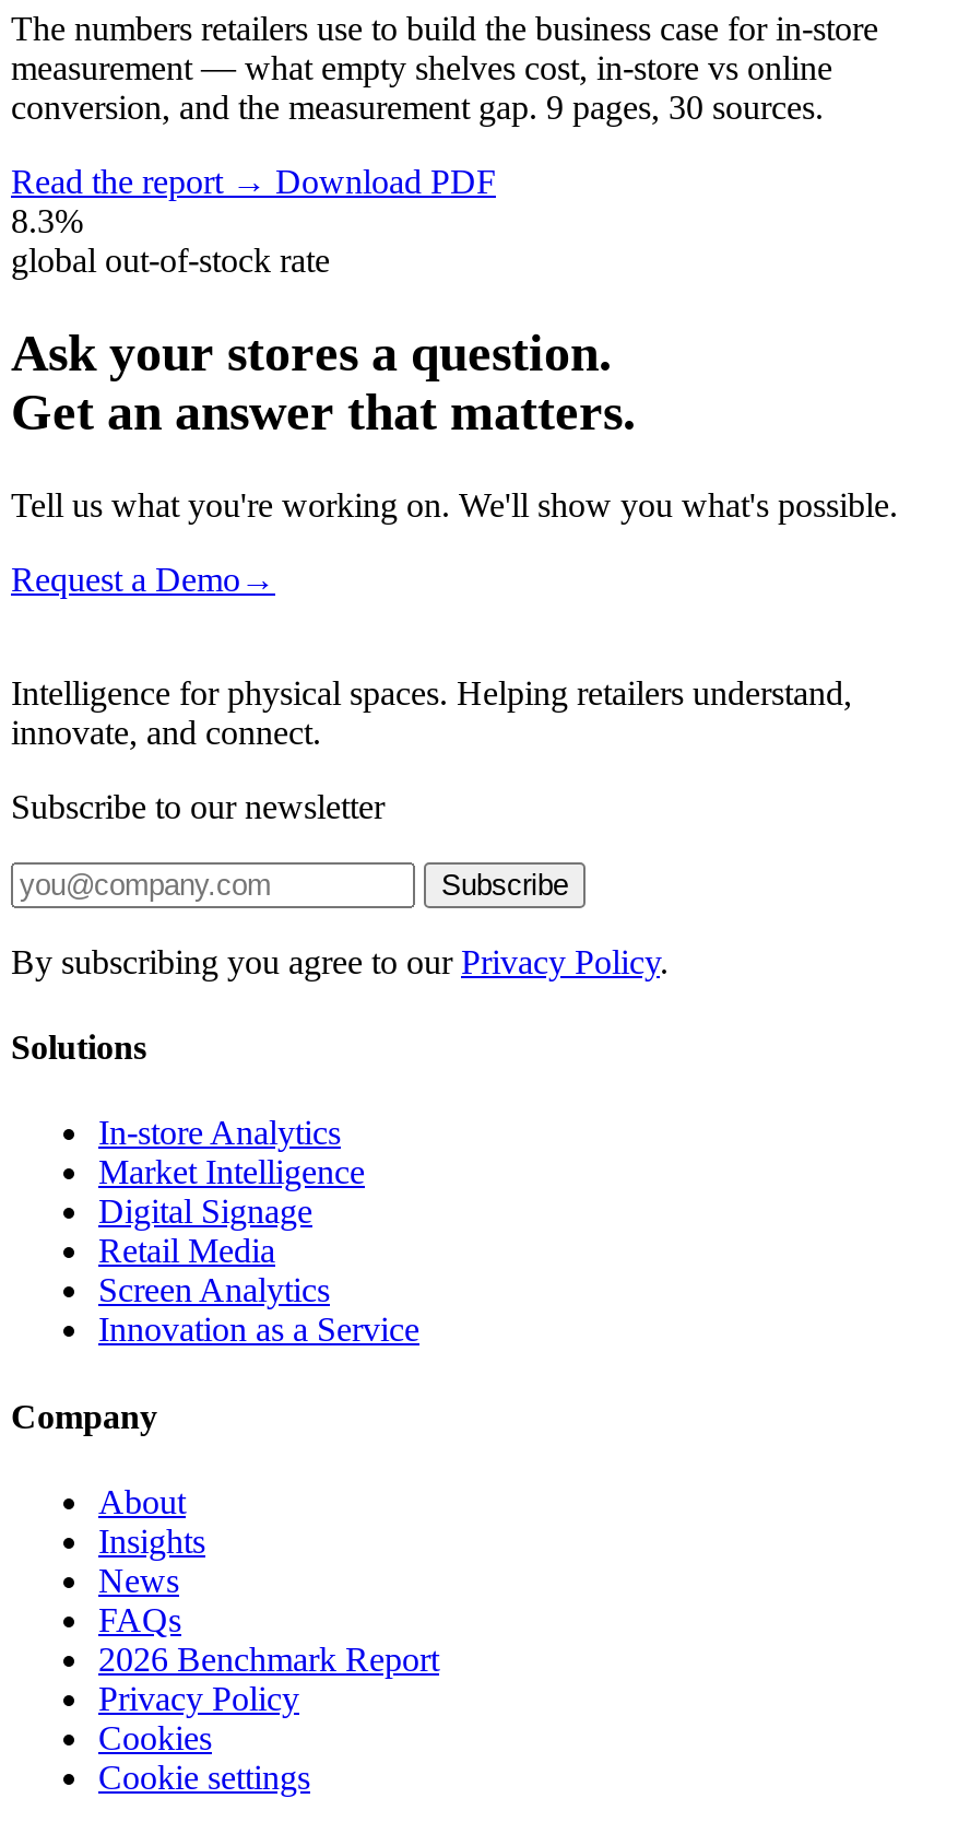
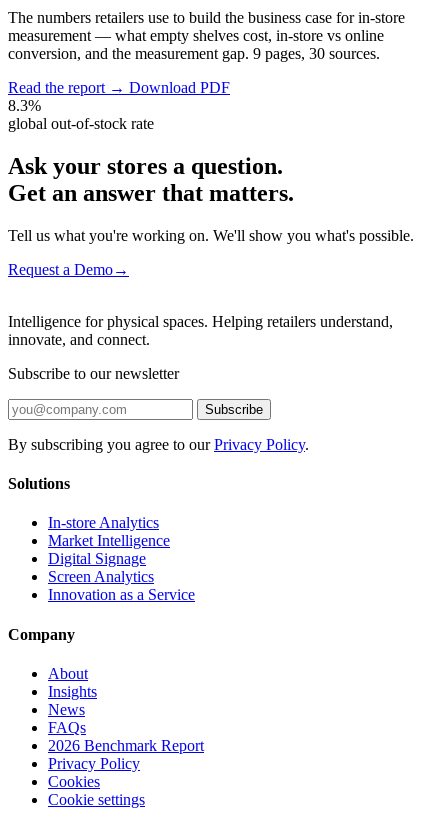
- Retail Media
